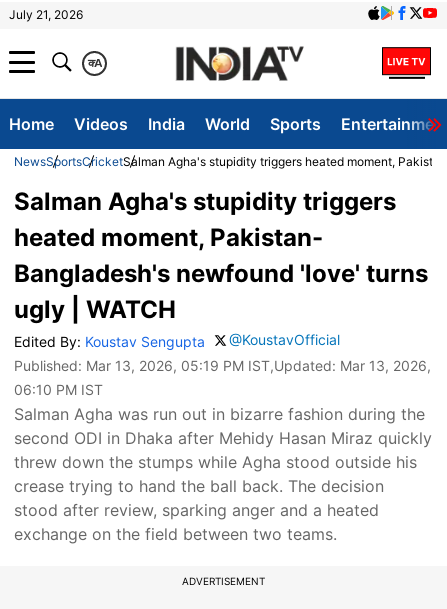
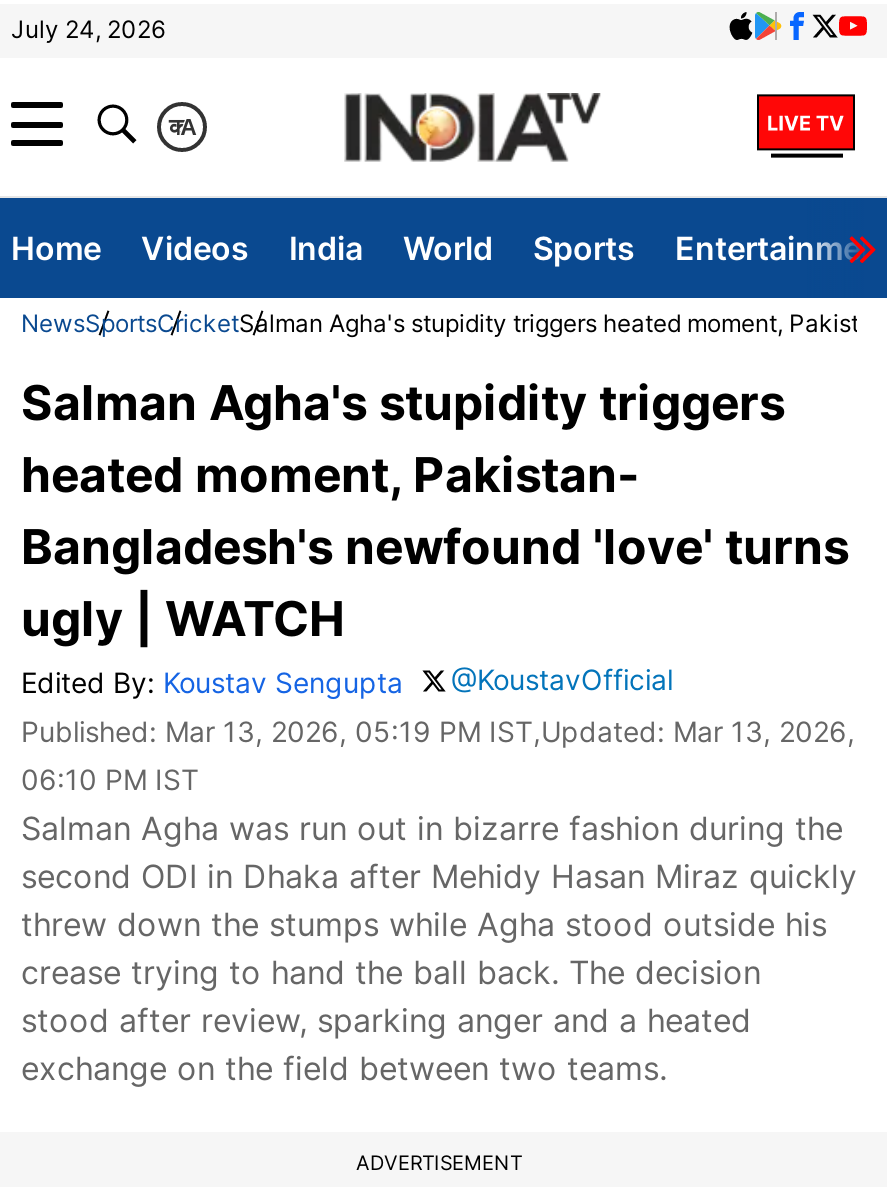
- July 21, 2026
+ July 24, 2026
